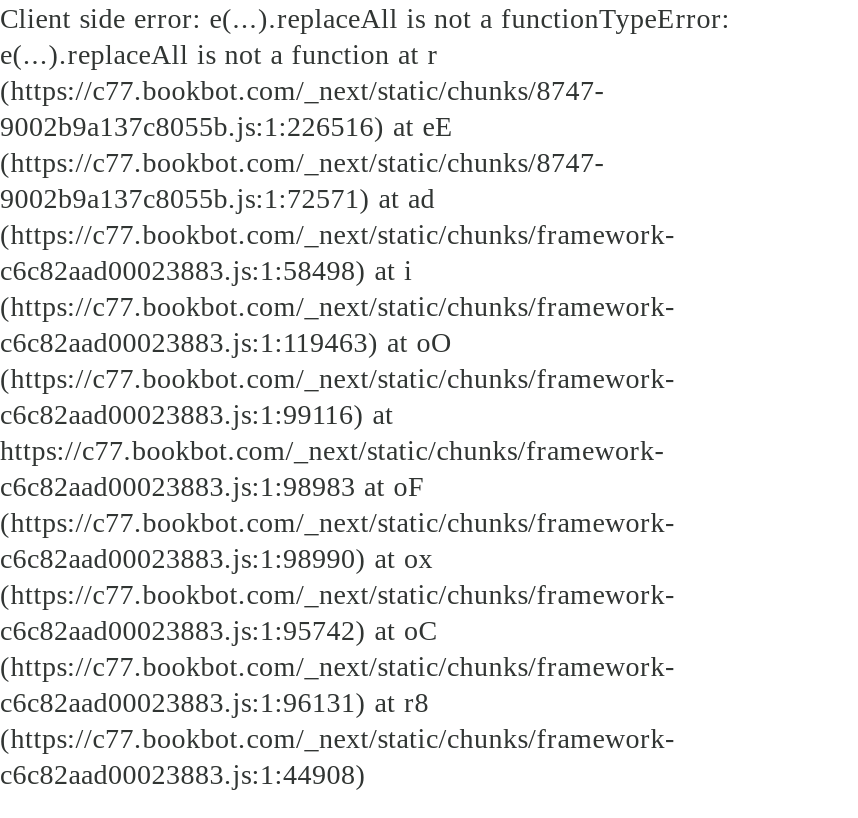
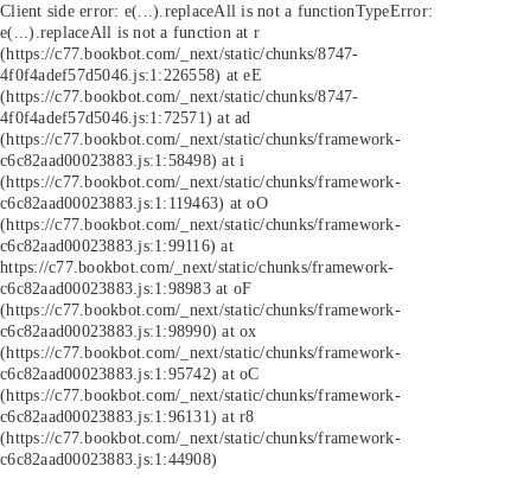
- 9002b9a137c8055b.js:1:226516) at eE
+ 4f0f4adef57d5046.js:1:226558) at eE

- 9002b9a137c8055b.js:1:72571) at ad
+ 4f0f4adef57d5046.js:1:72571) at ad
